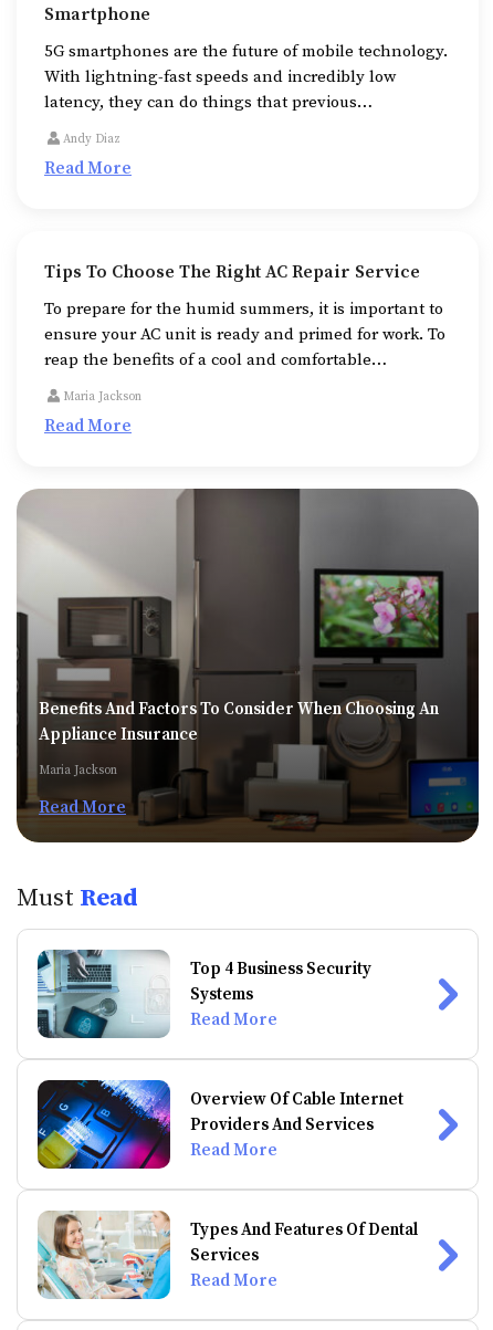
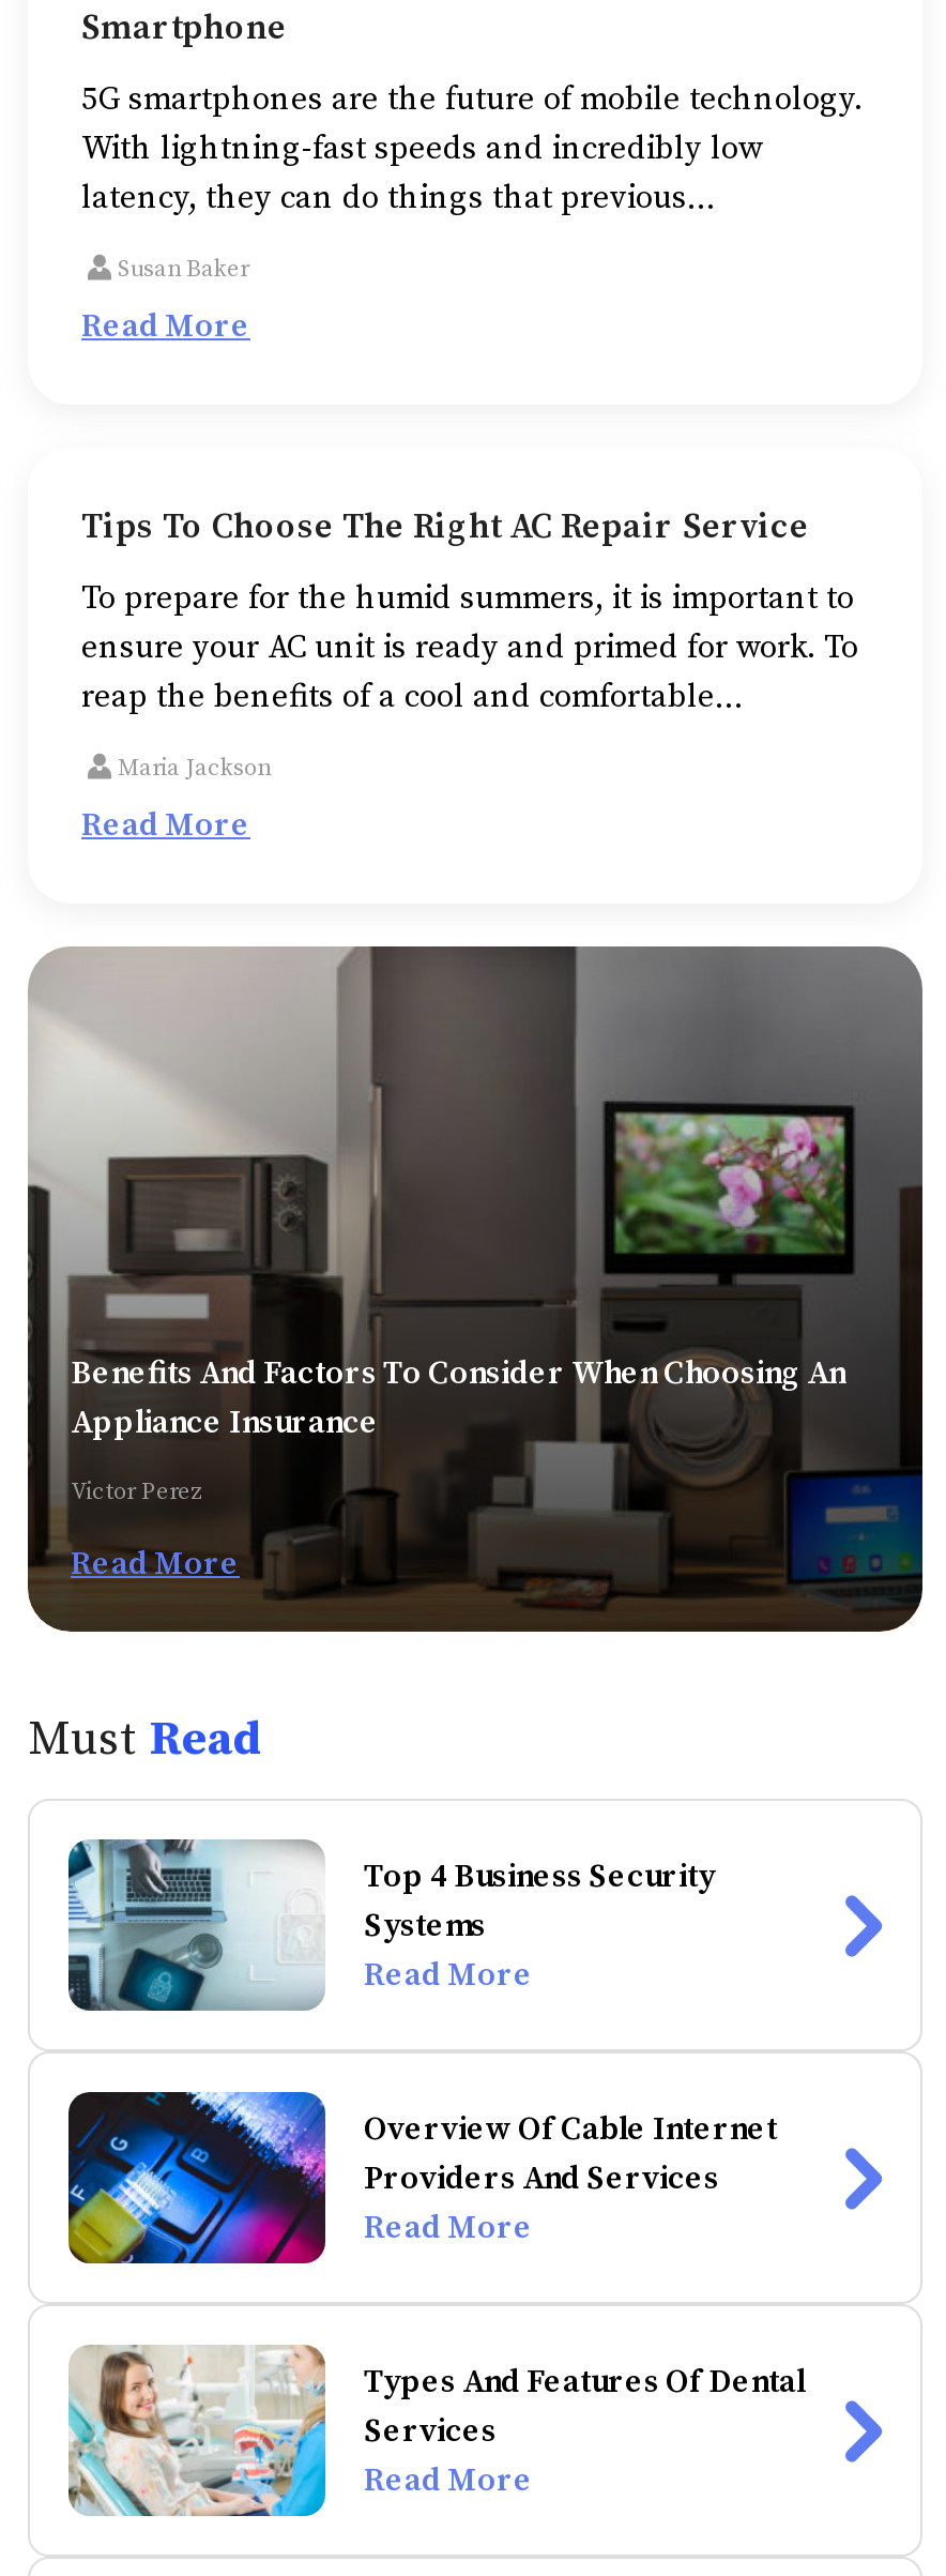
- Andy Diaz
+ Susan Baker

- Maria Jackson
+ Victor Perez
